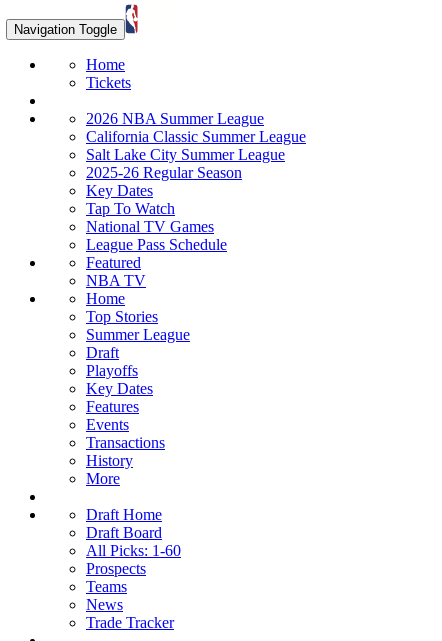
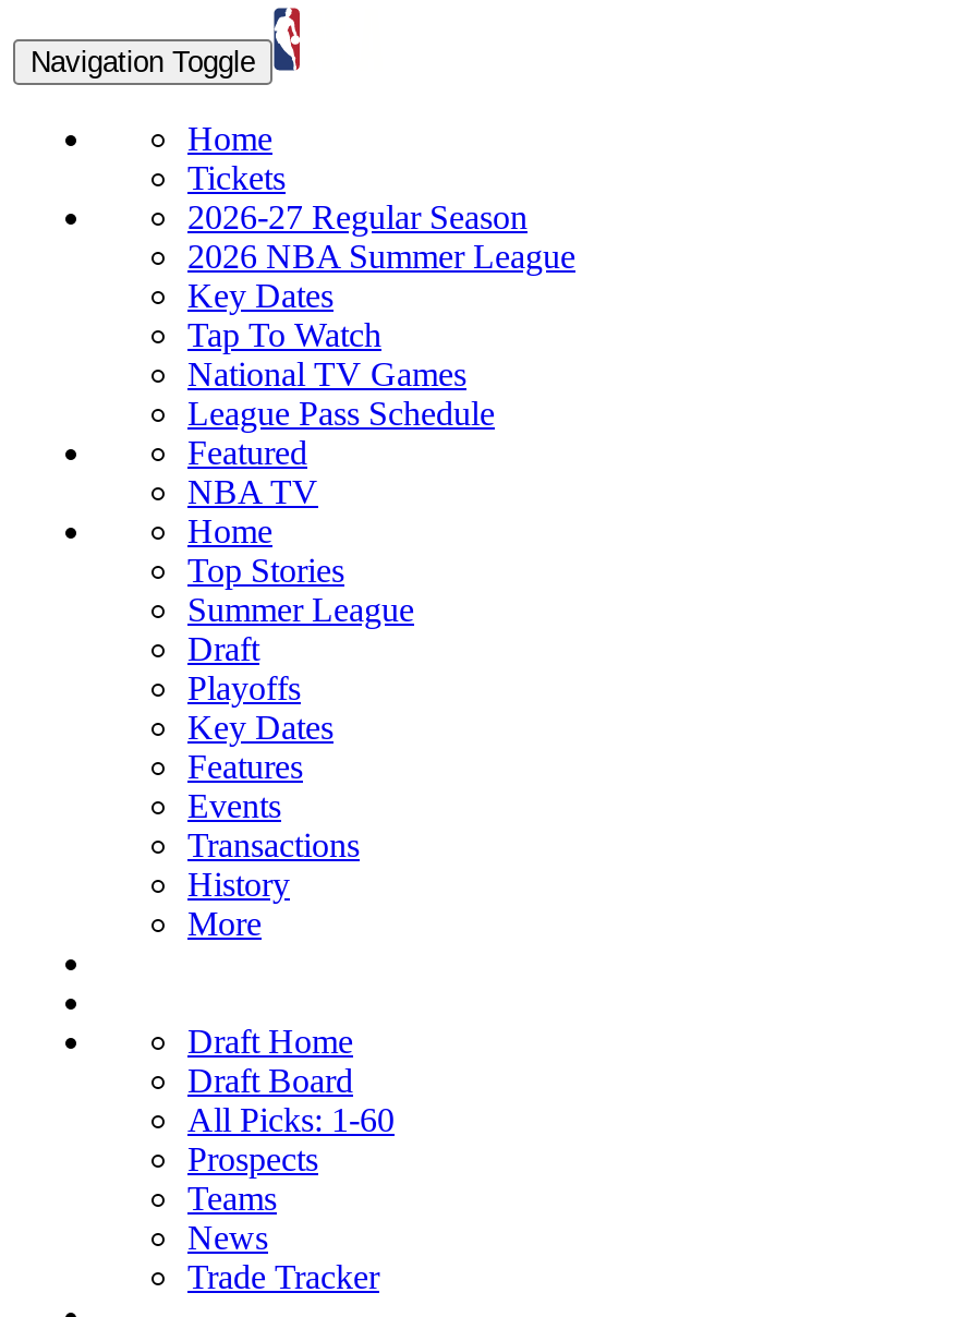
+ 2026-27 Regular Season

- California Classic Summer League
- Salt Lake City Summer League
- 2025-26 Regular Season

moved up: Key Dates | Tap To Watch | National TV Games | ... | History | More
